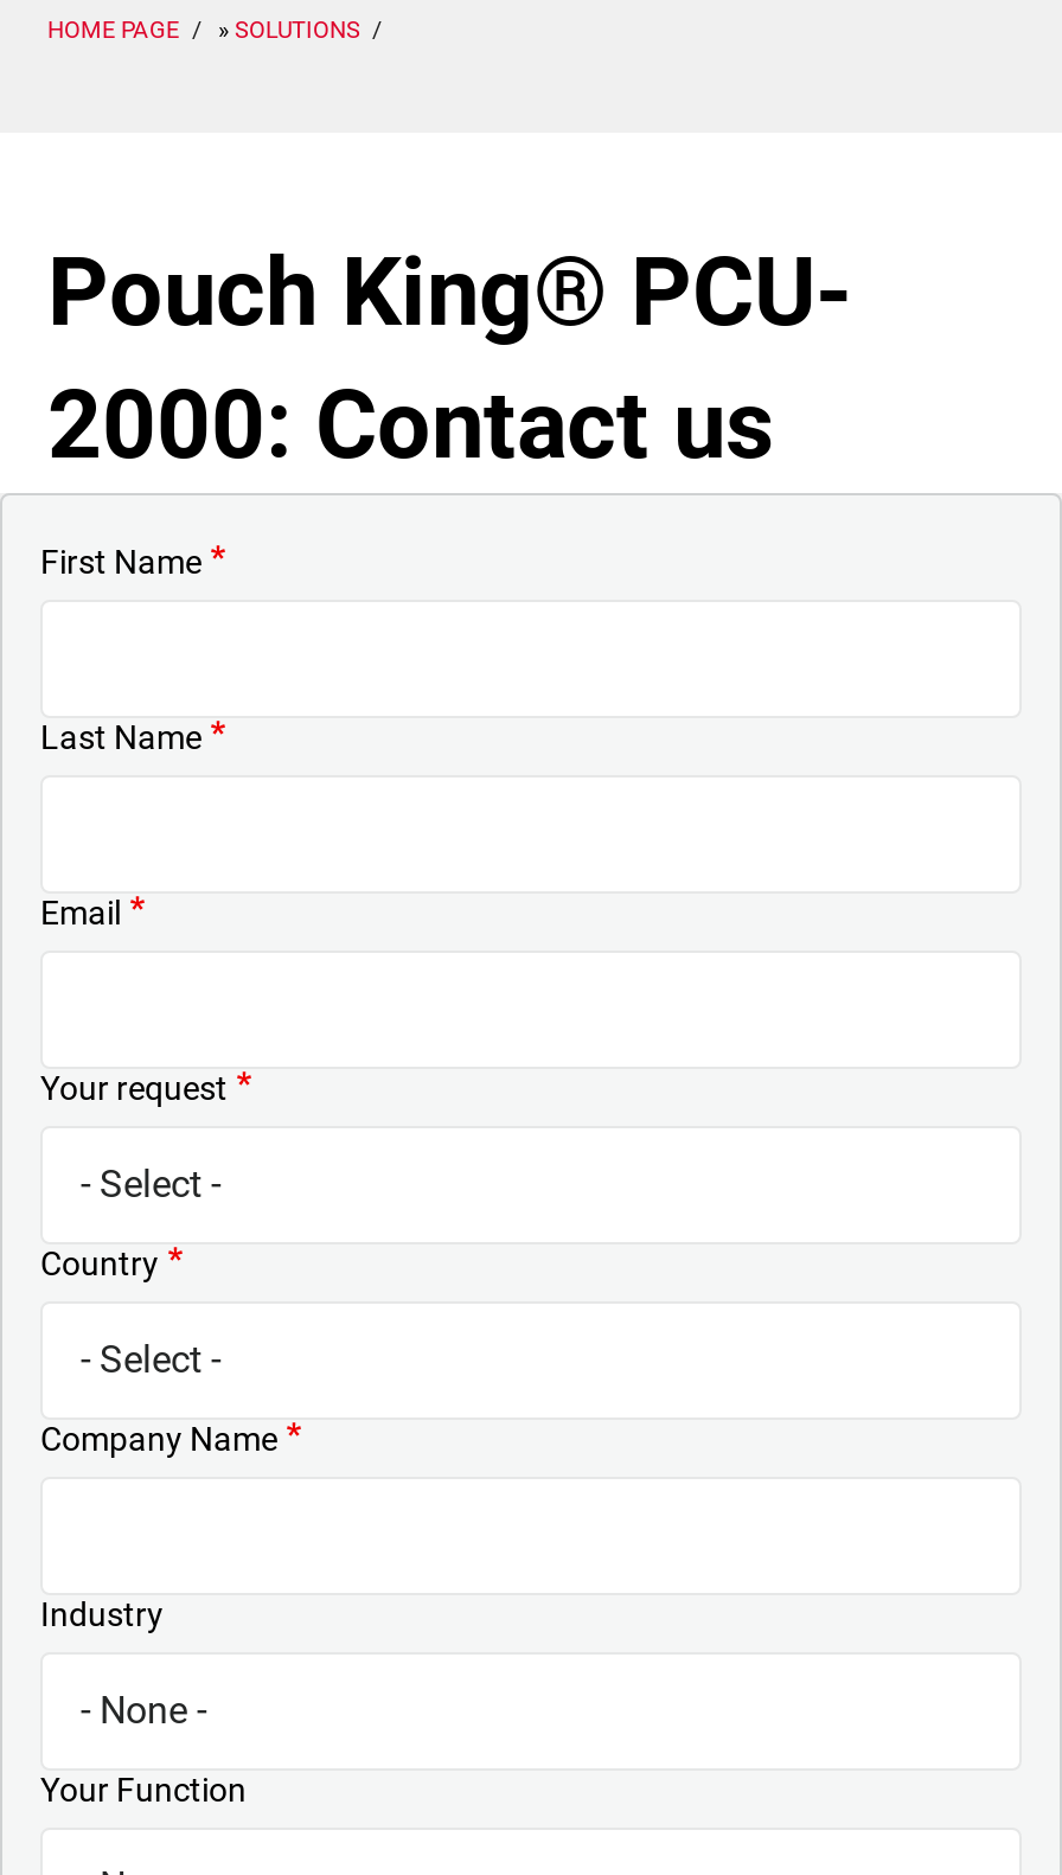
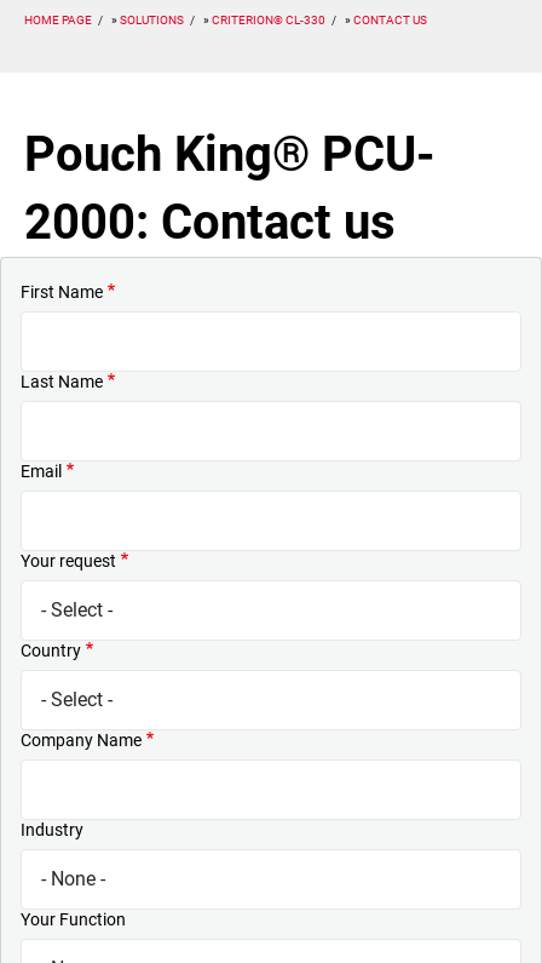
+ CRITERION® CL-330
+ CONTACT US
